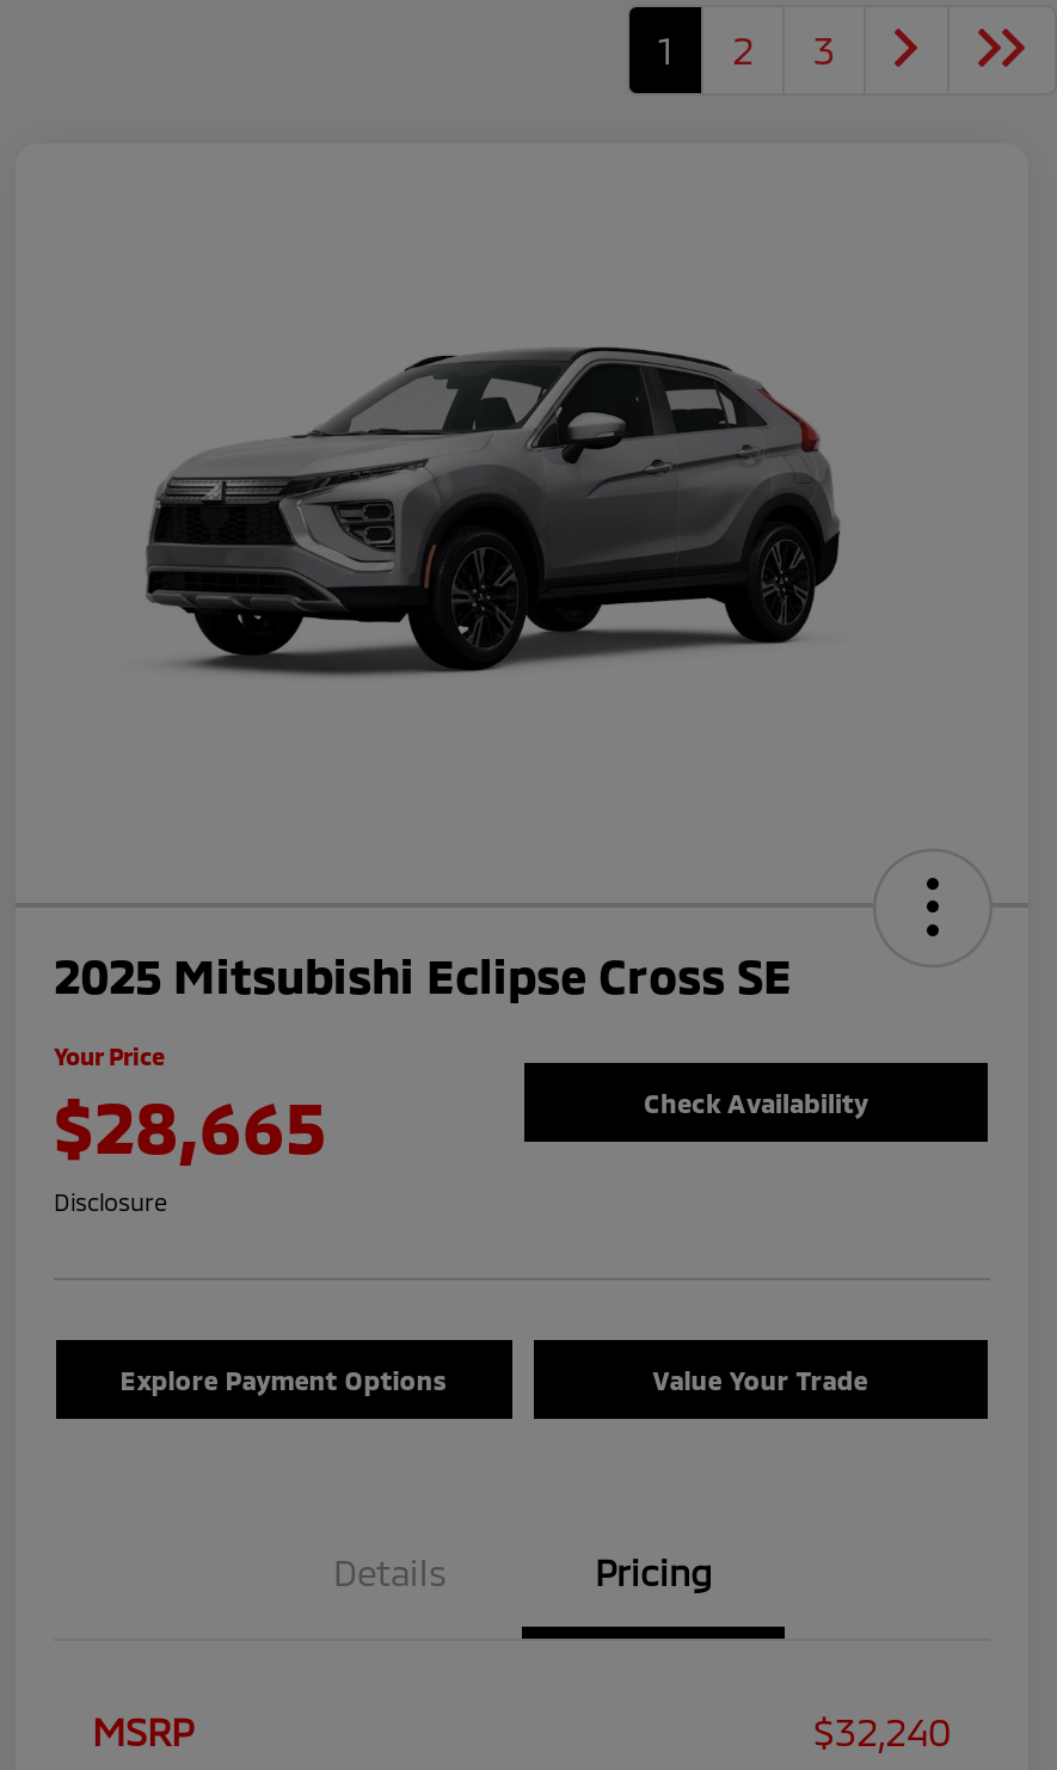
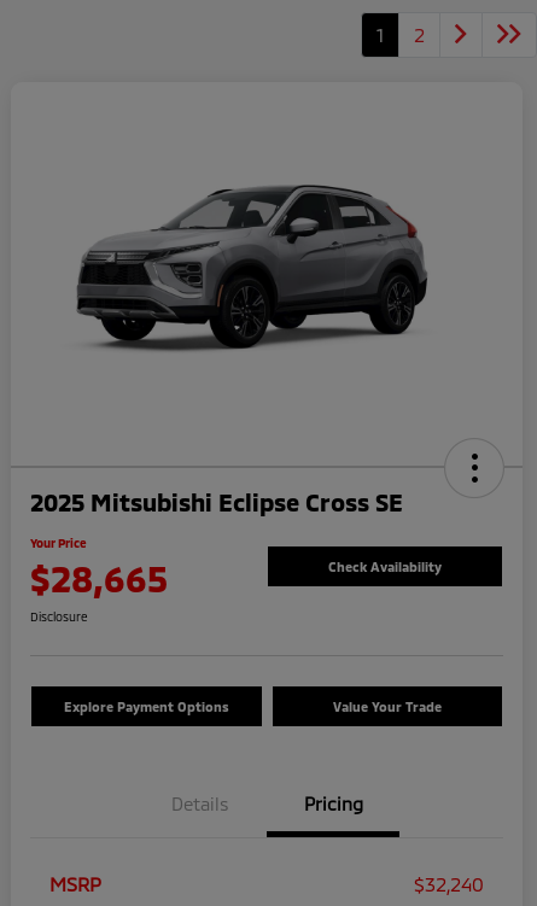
- 3
